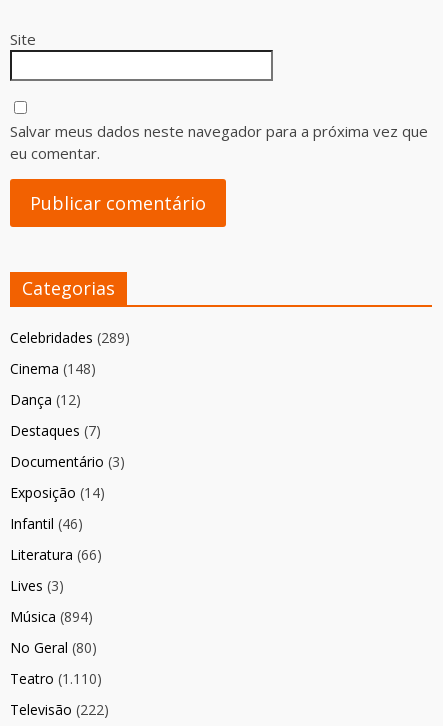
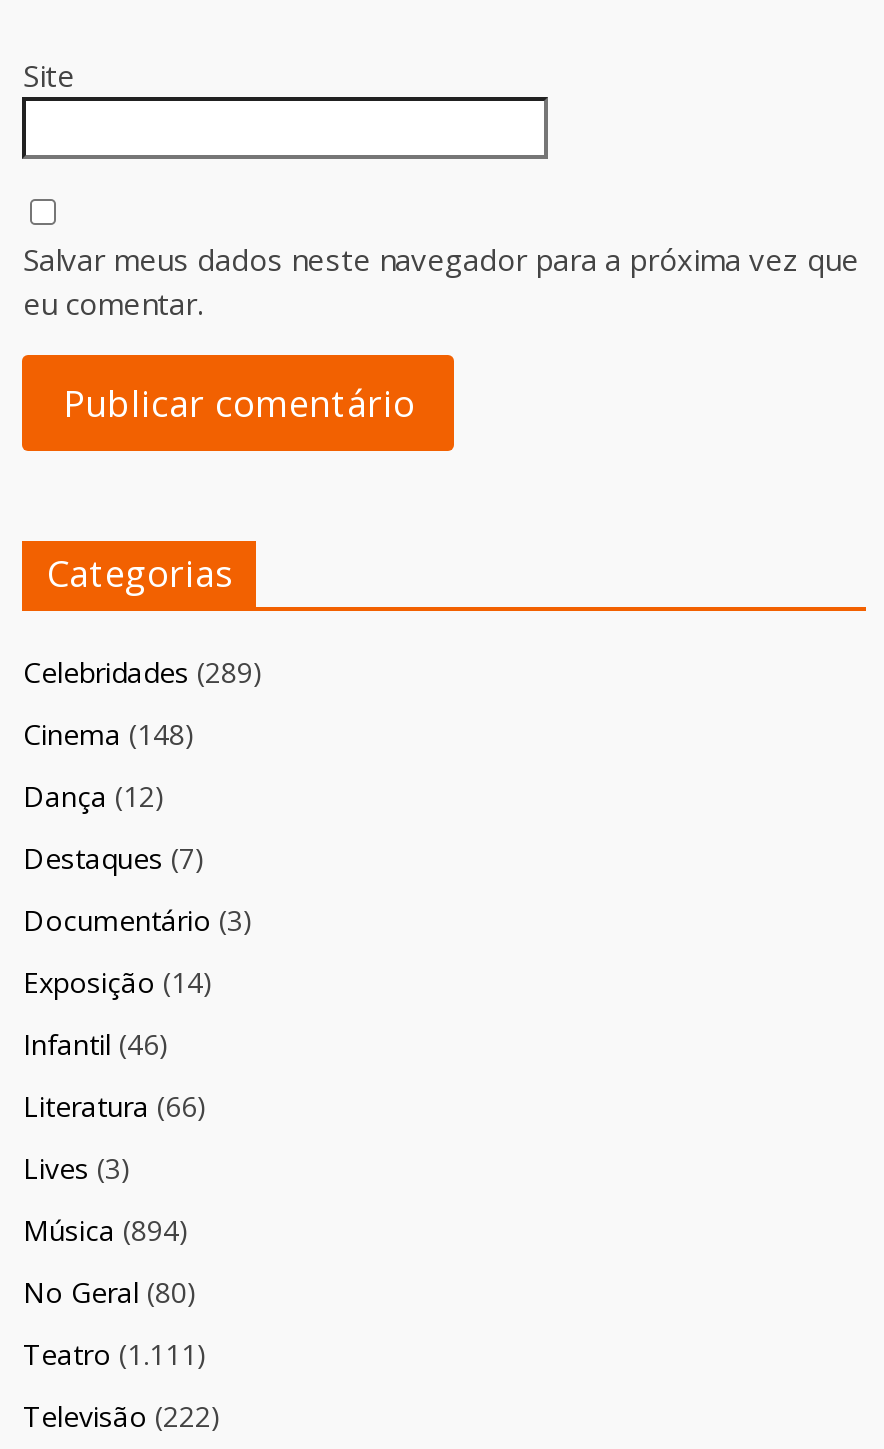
- Teatro (1.110)
+ Teatro (1.111)
